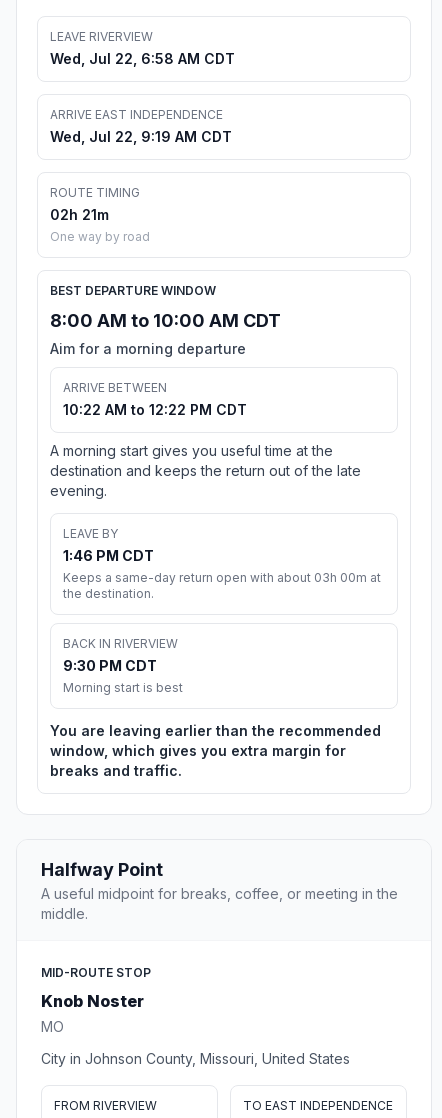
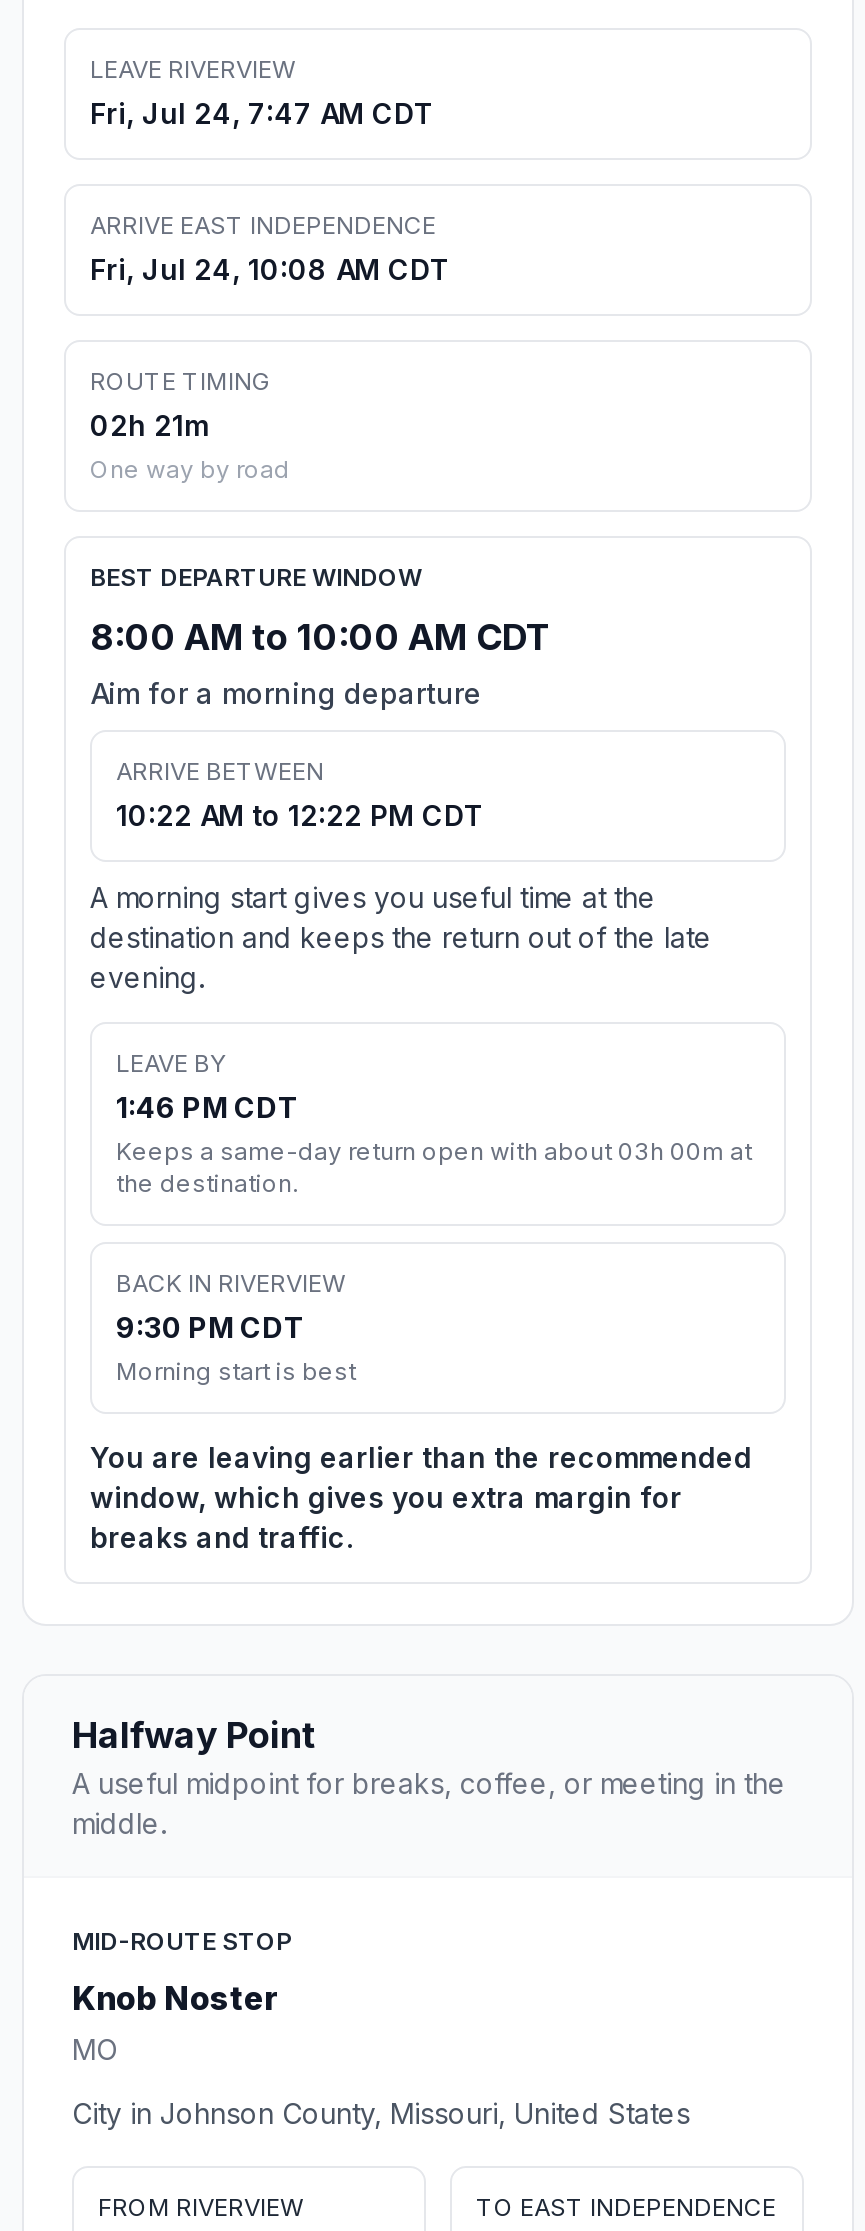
- Wed, Jul 22, 6:58 AM CDT
+ Fri, Jul 24, 7:47 AM CDT

- Wed, Jul 22, 9:19 AM CDT
+ Fri, Jul 24, 10:08 AM CDT
